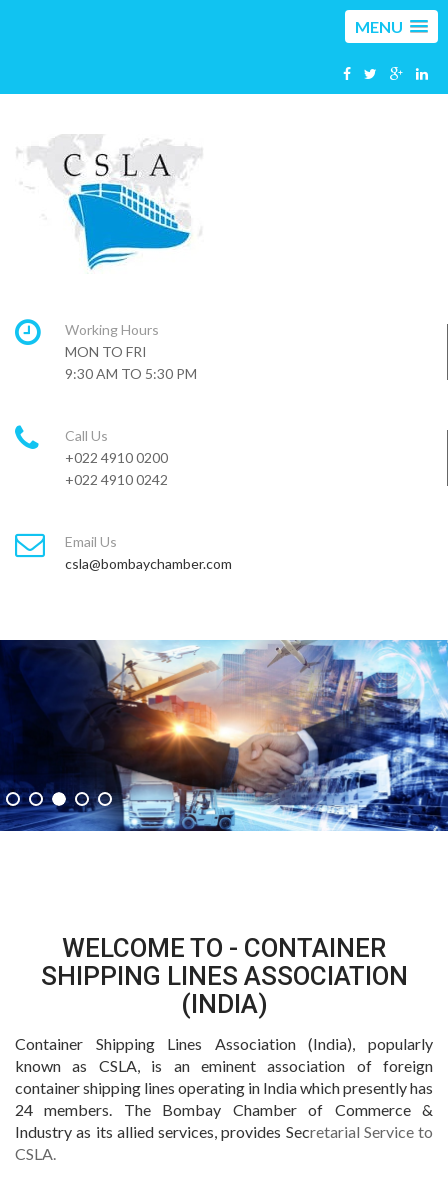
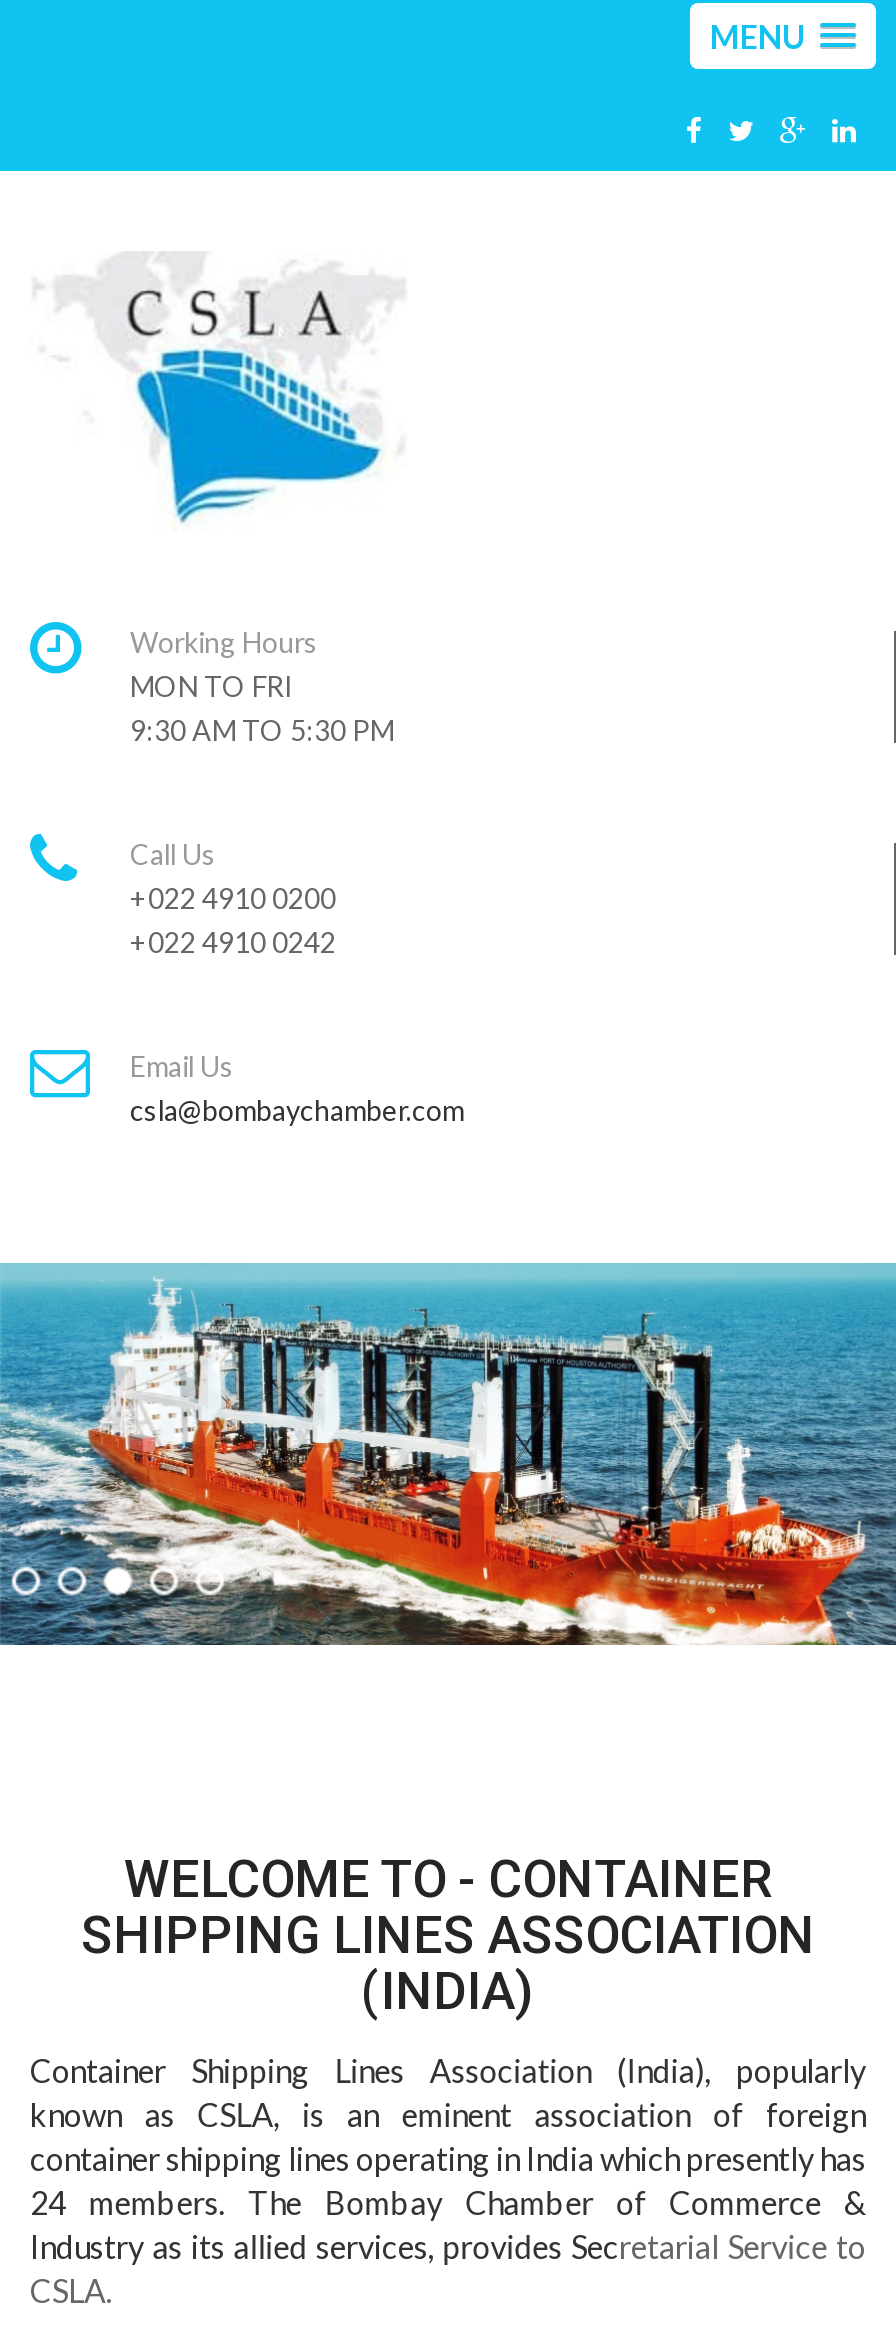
- [image]
+ [image]
